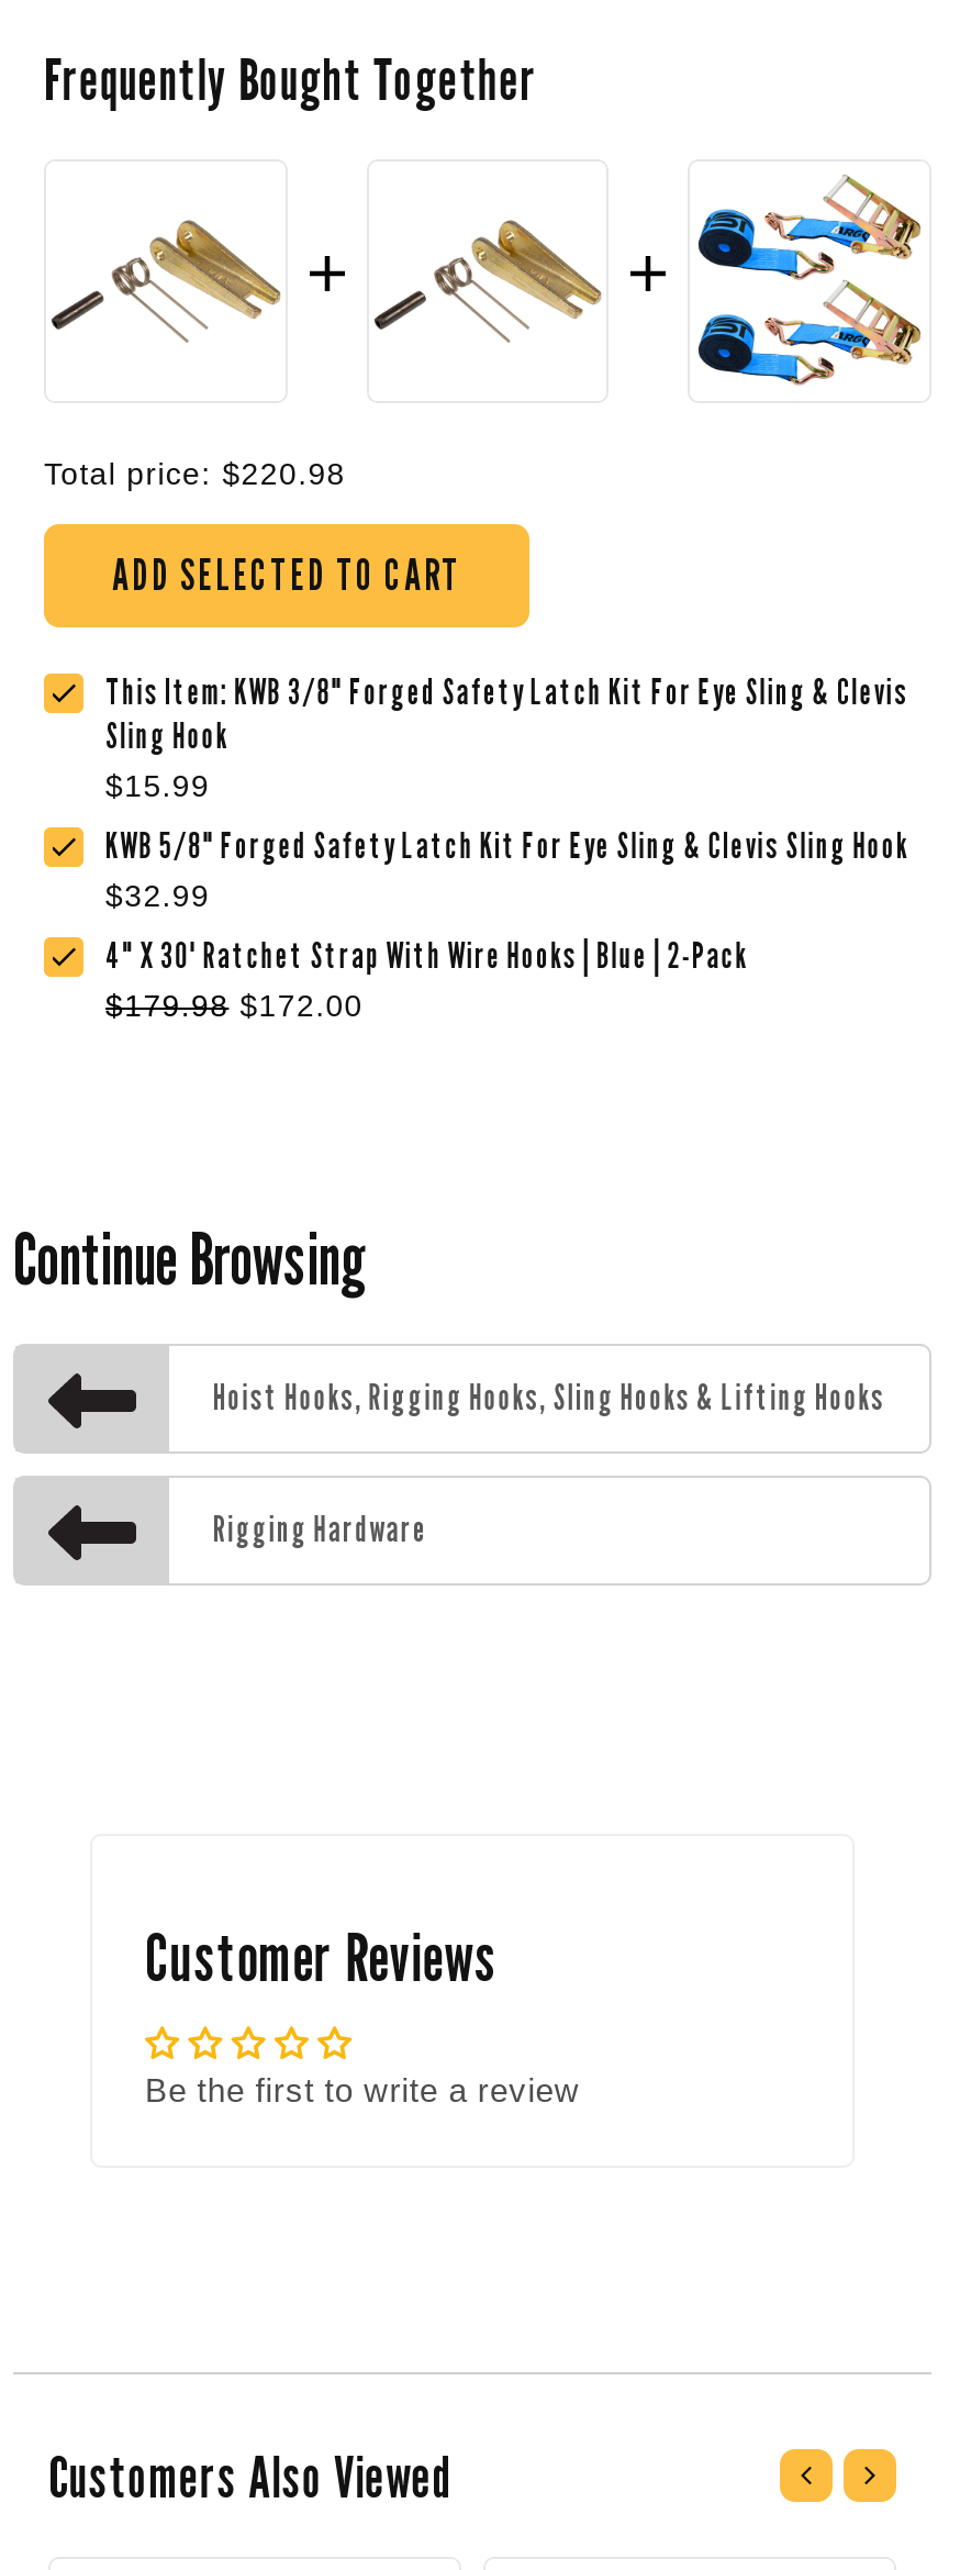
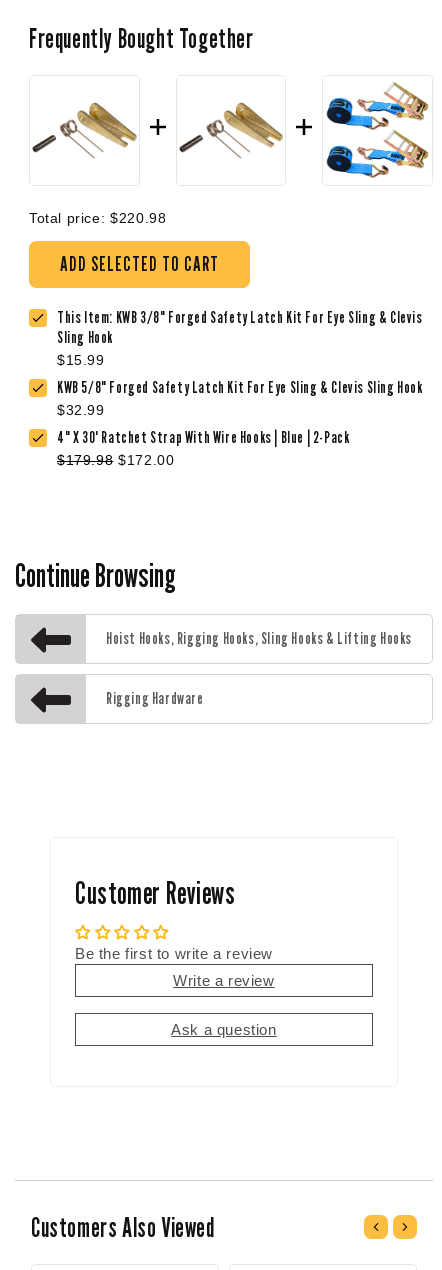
+ Write a review
+ Ask a question
